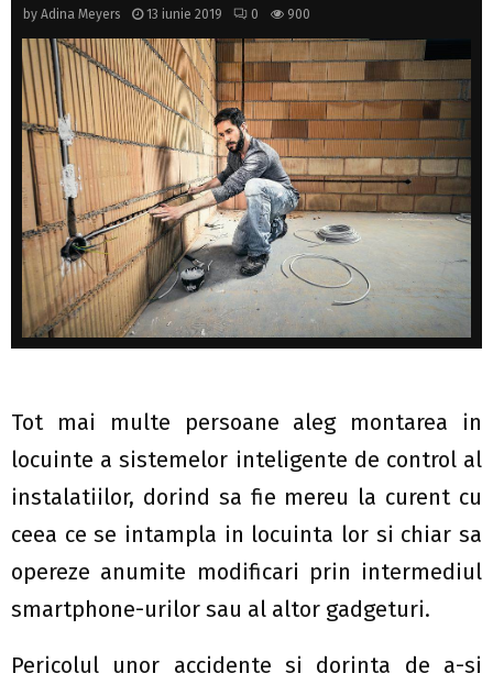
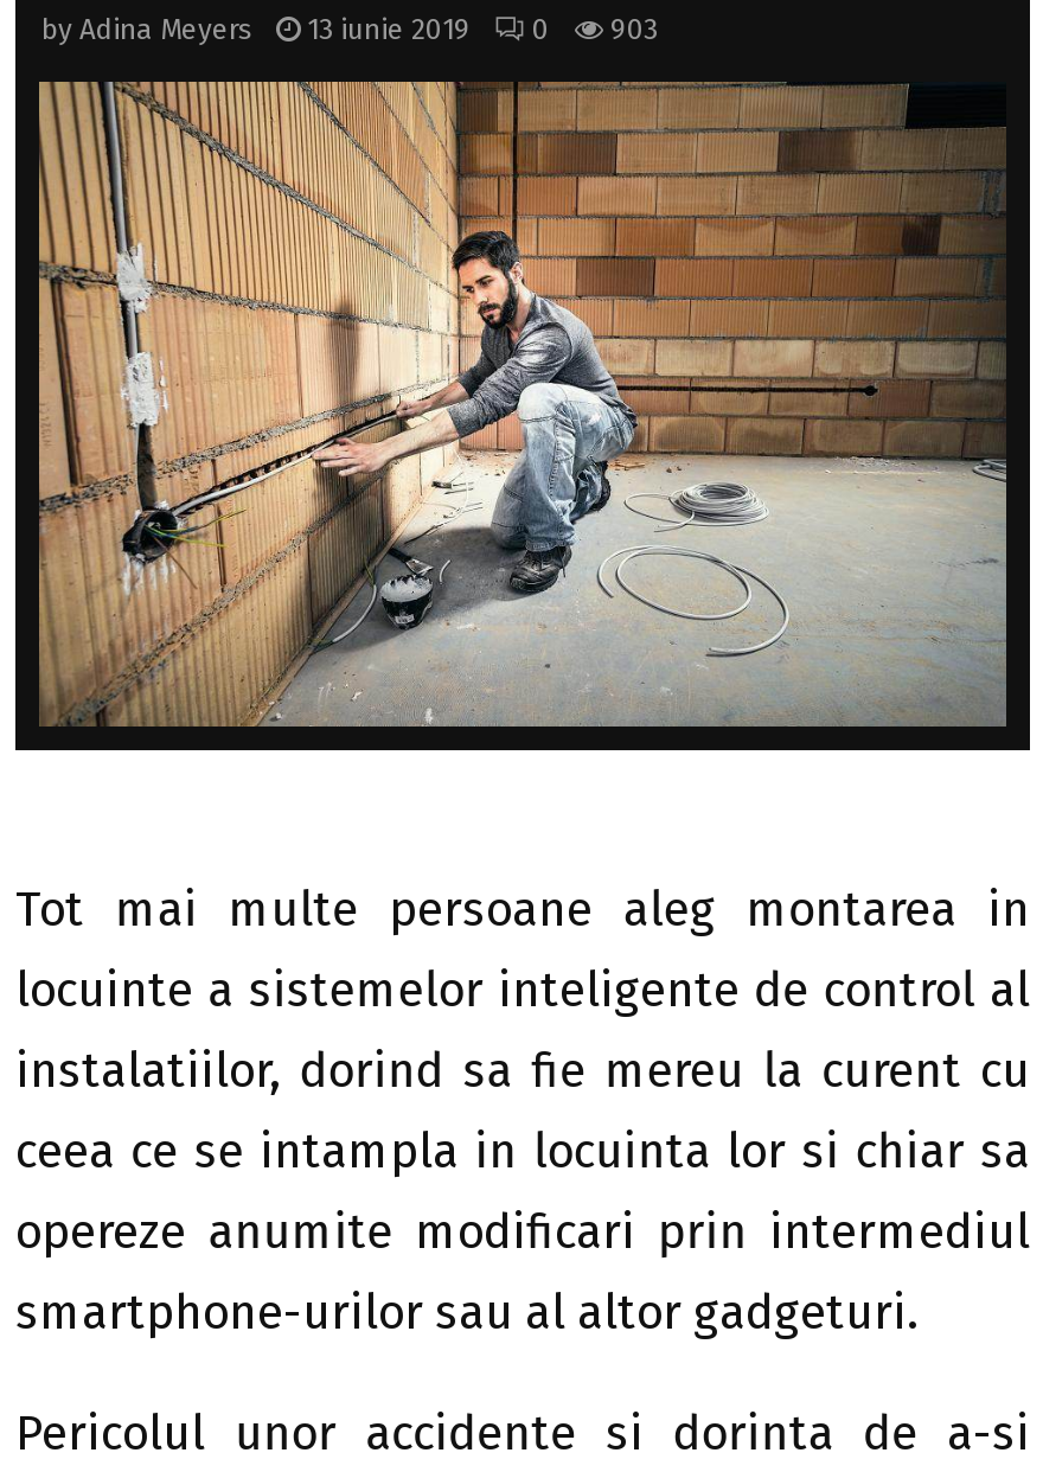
- by Adina Meyers 13 iunie 2019 0 900
+ by Adina Meyers 13 iunie 2019 0 903
